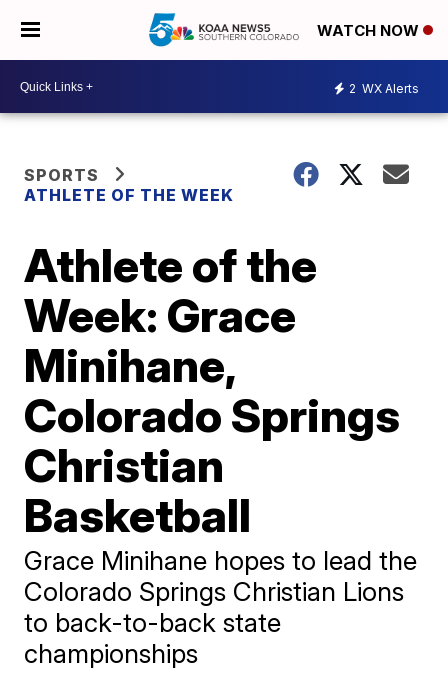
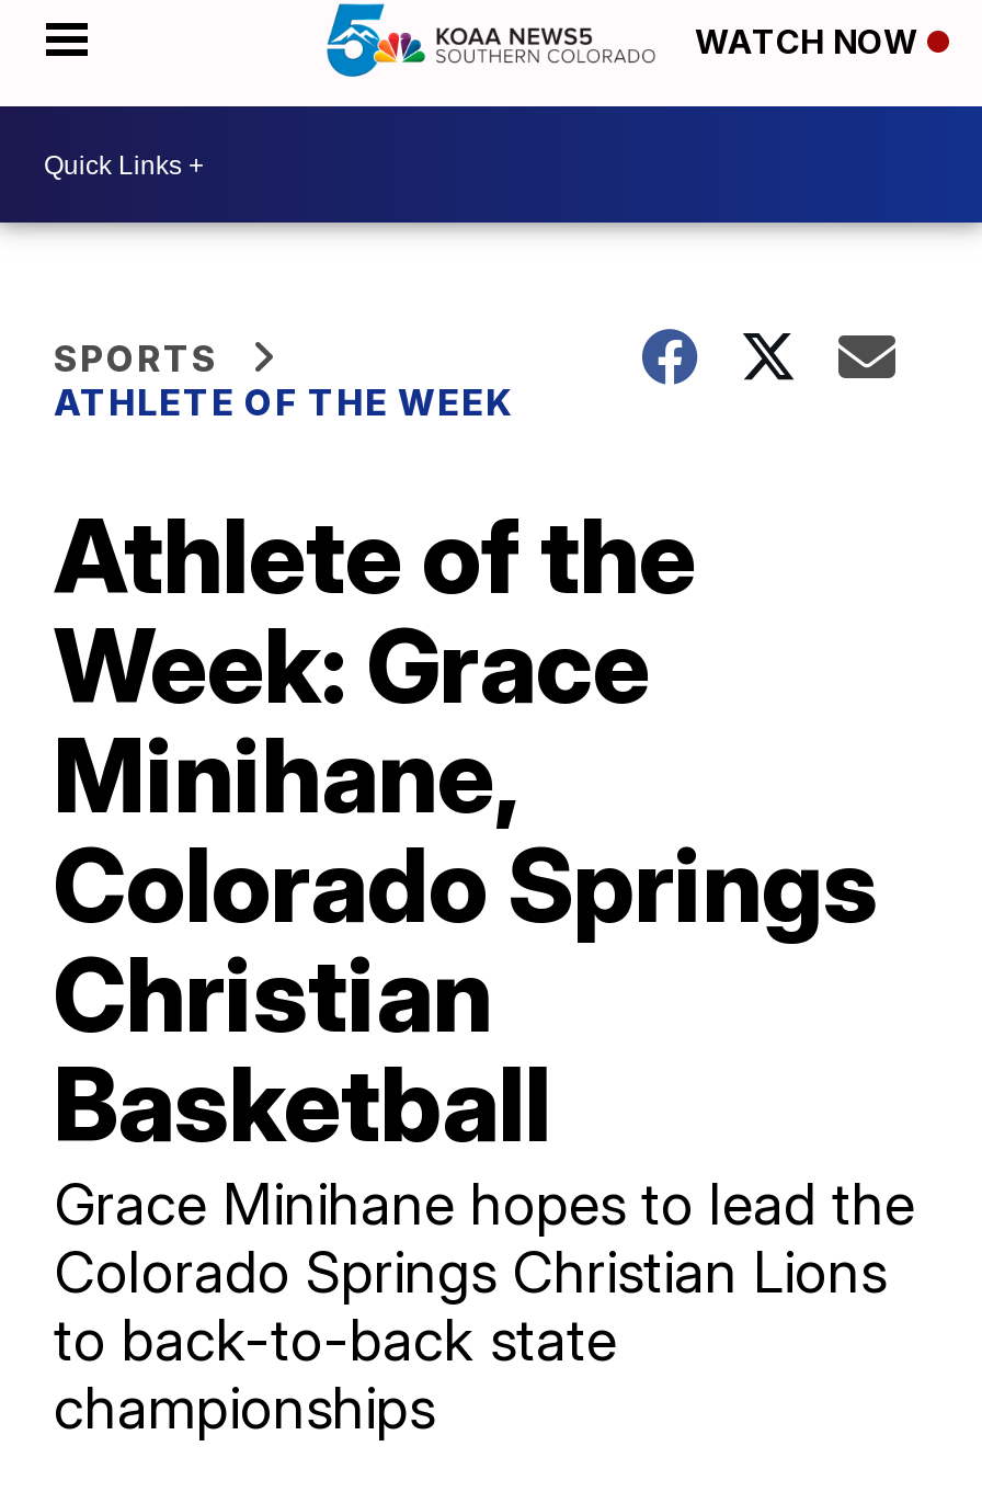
- 2 WX Alerts
